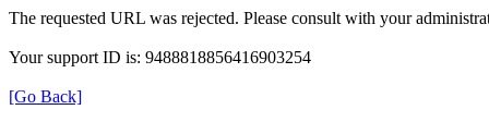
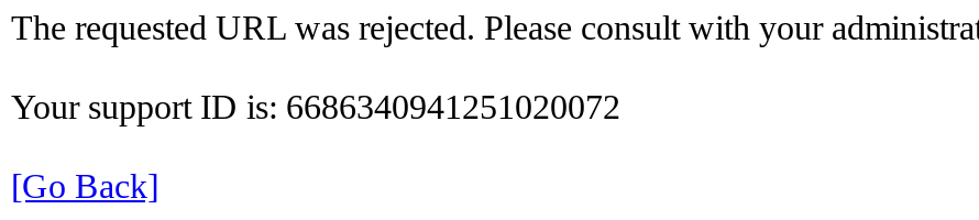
- Your support ID is: 9488818856416903254
+ Your support ID is: 6686340941251020072
